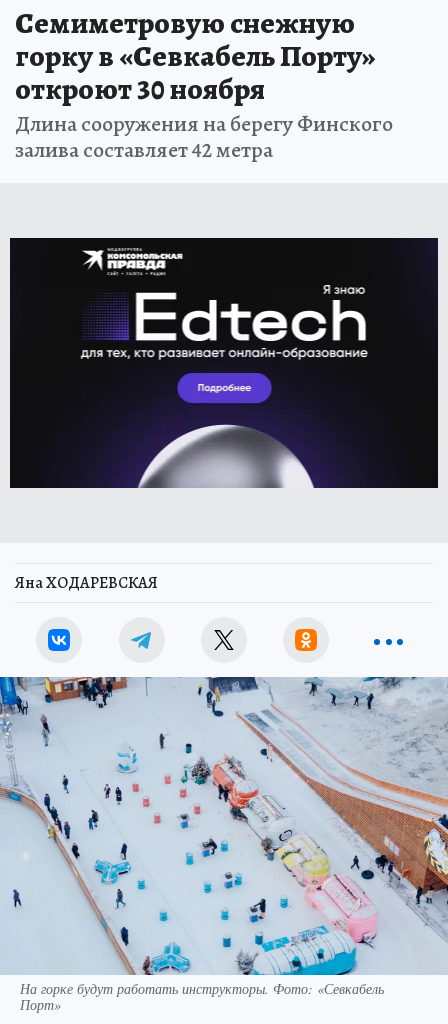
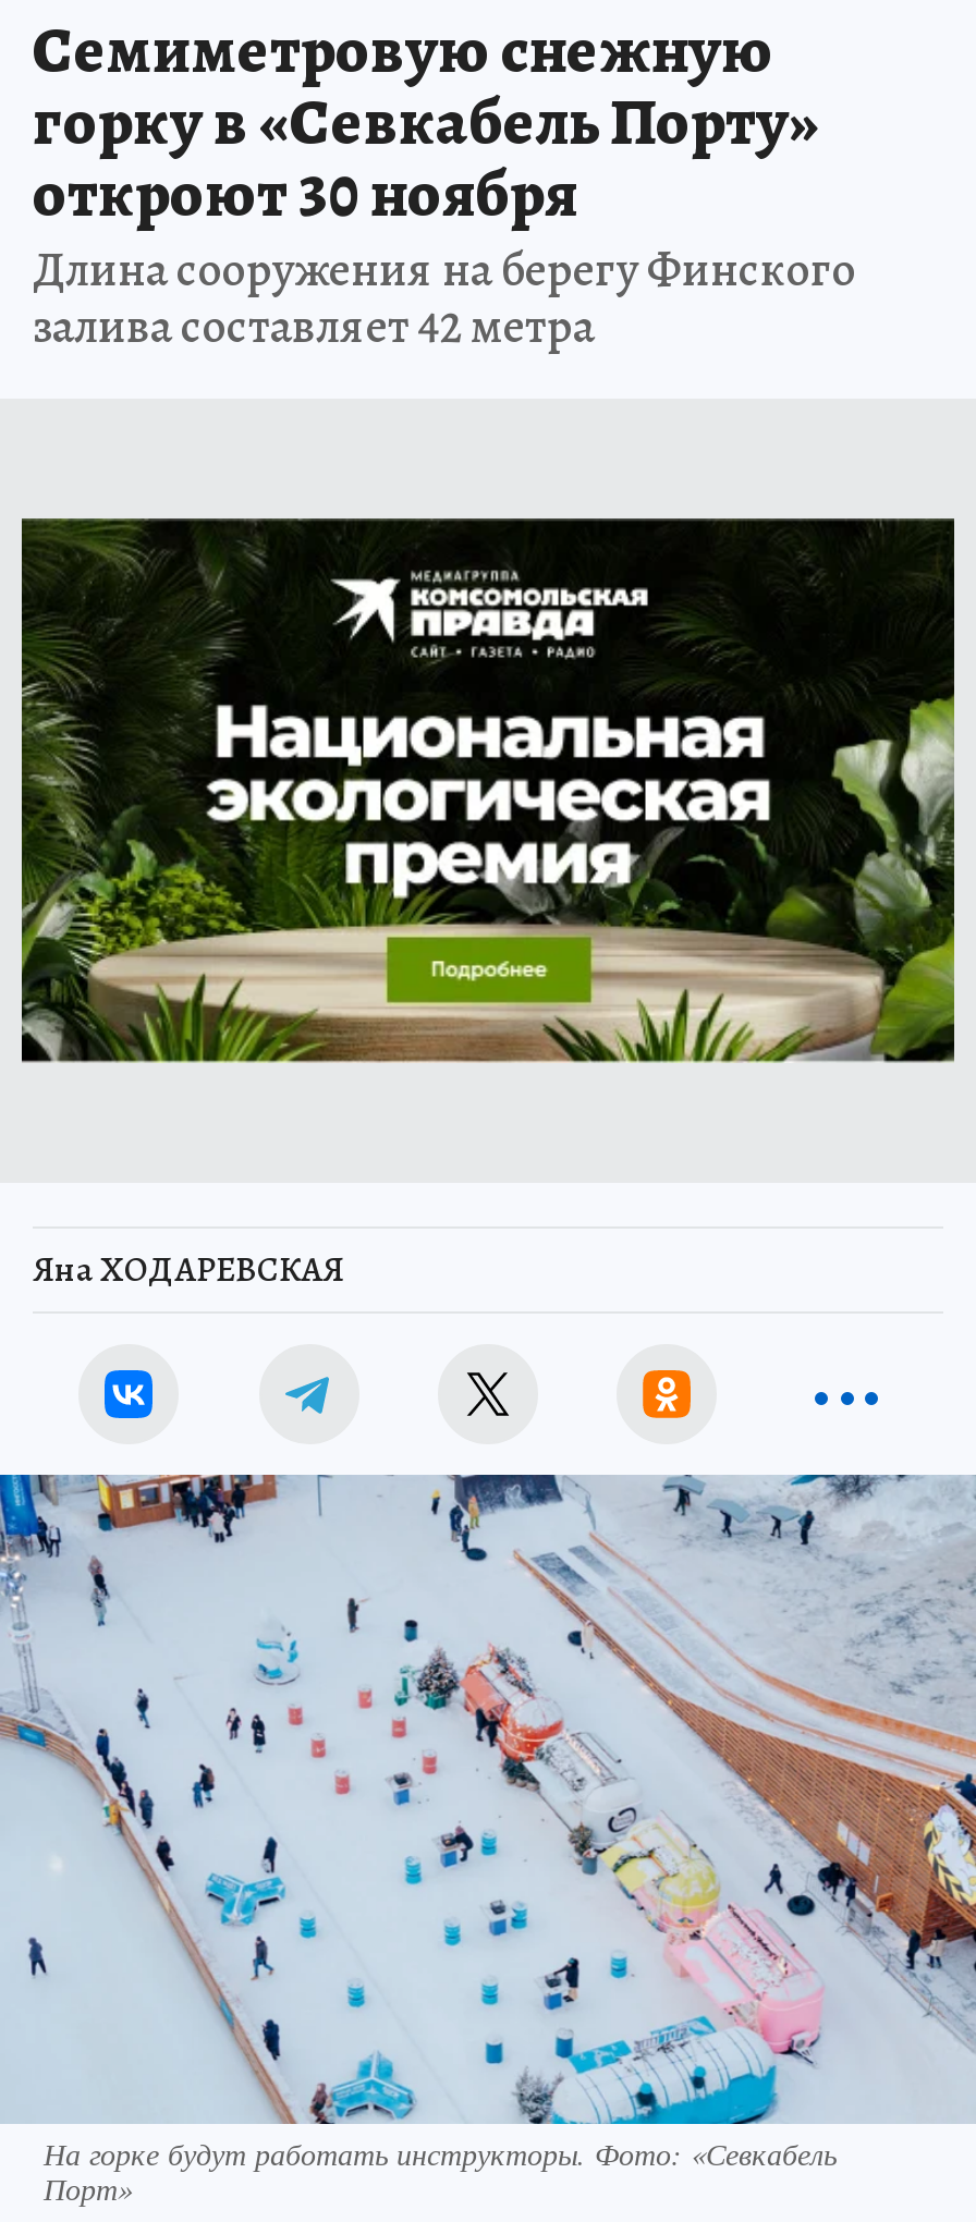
- [image]
+ [image]
